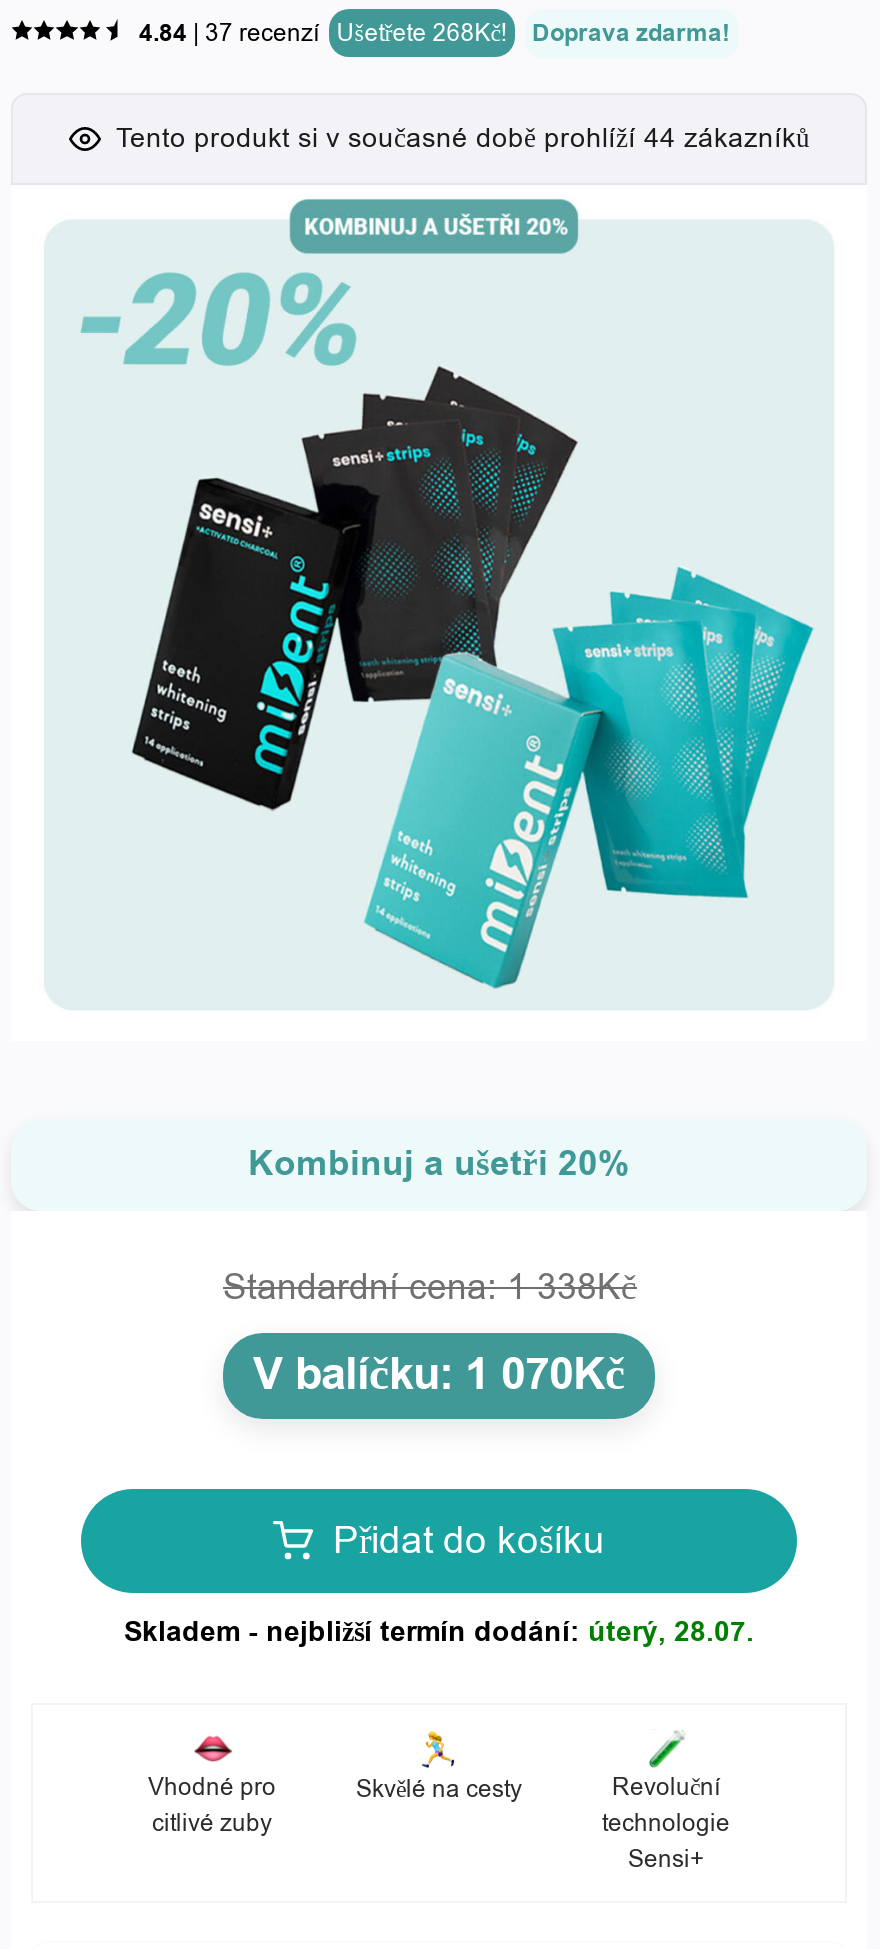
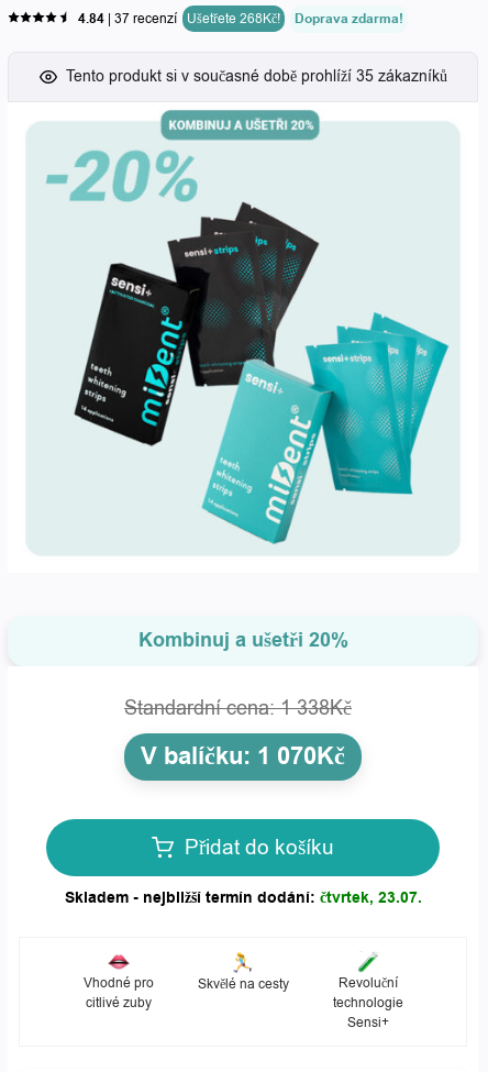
- Tento produkt si v současné době prohlíží 44 zákazníků
+ Tento produkt si v současné době prohlíží 35 zákazníků

- Skladem - nejbližší termín dodání: úterý, 28.07.
+ Skladem - nejbližší termín dodání: čtvrtek, 23.07.
